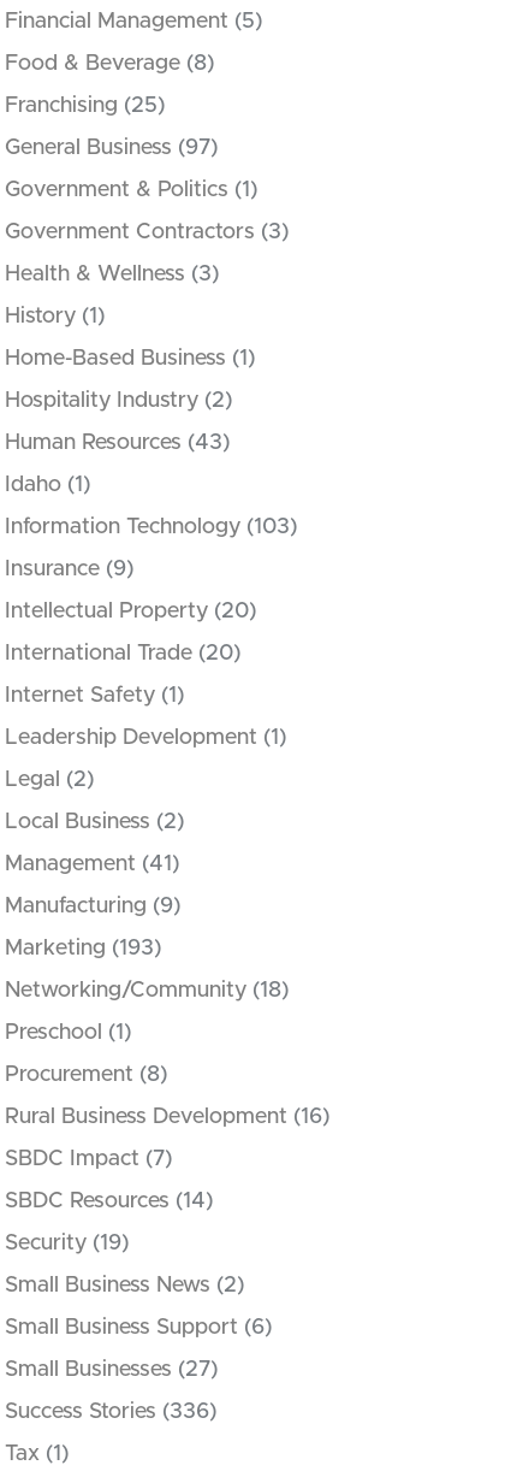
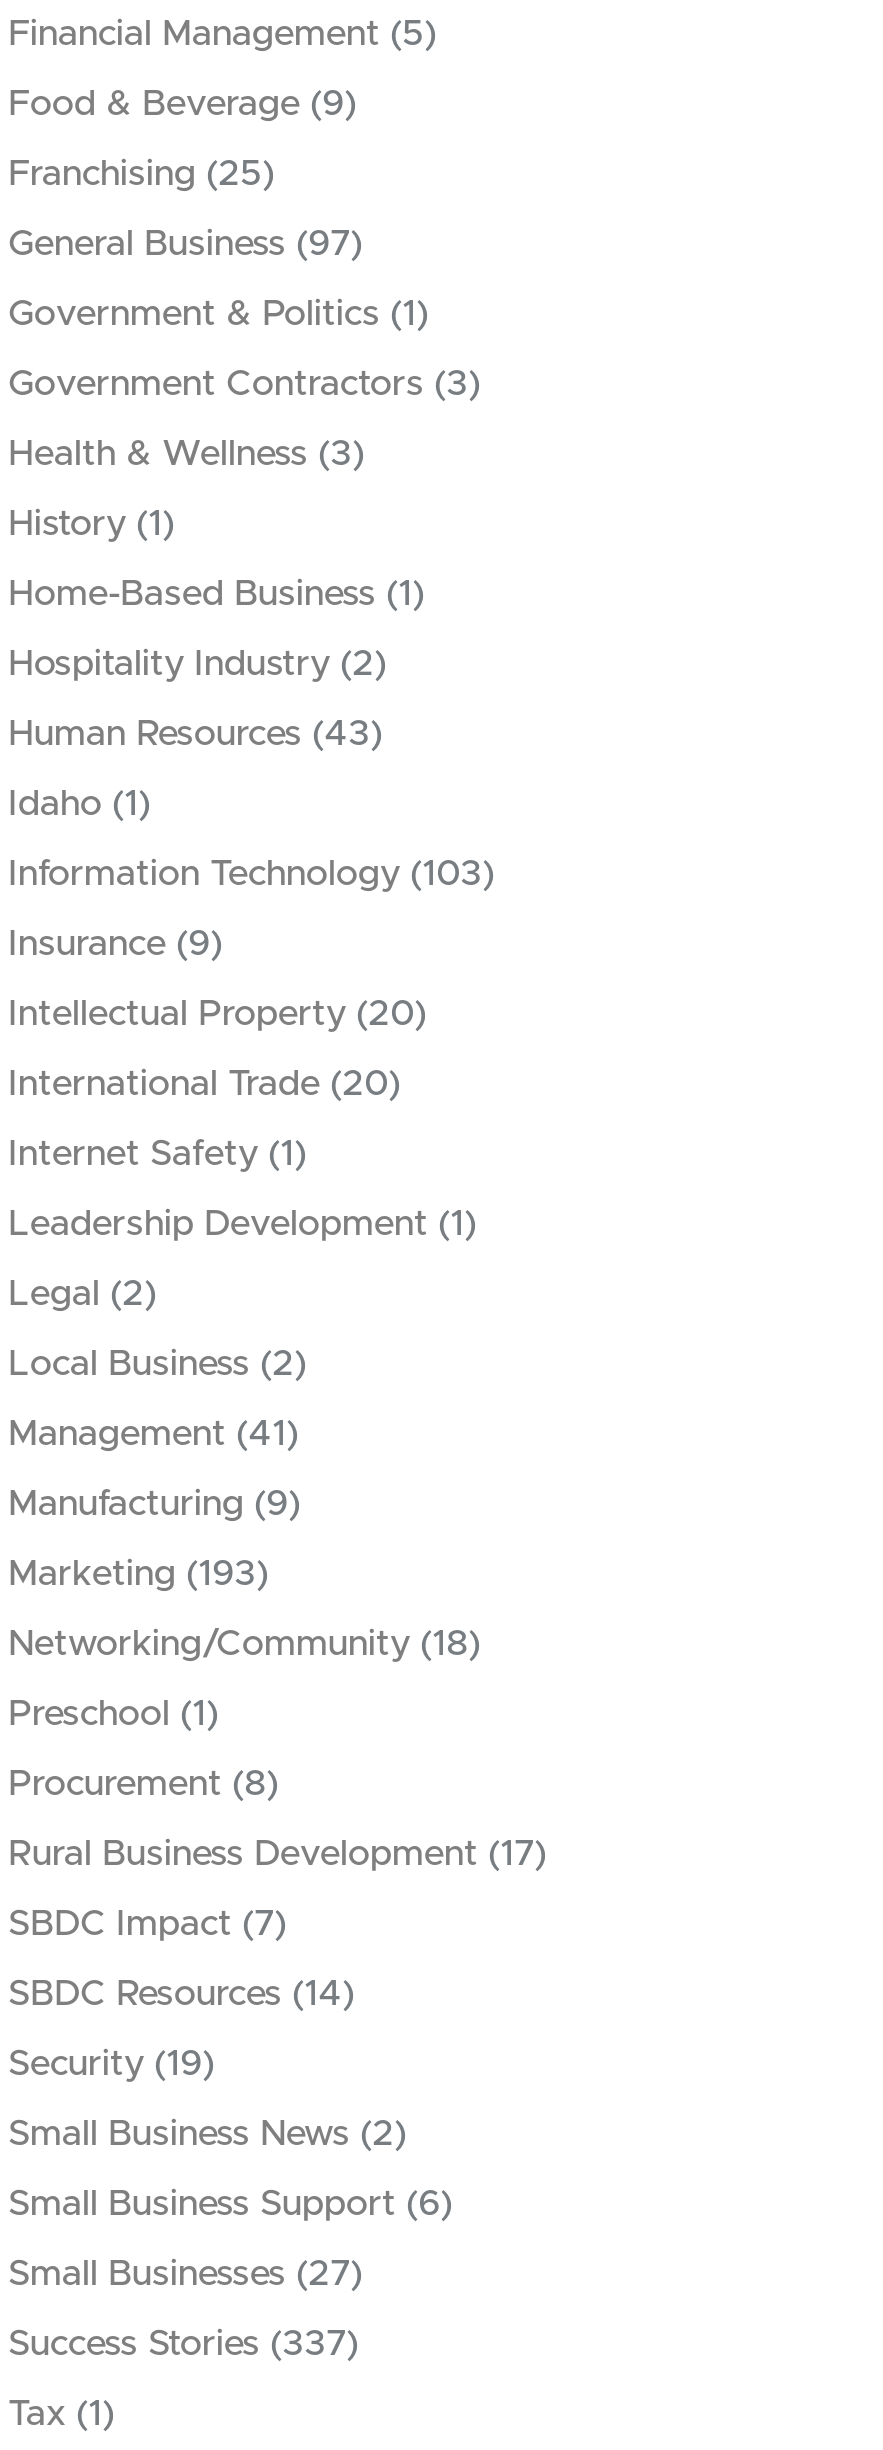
- Food & Beverage (8)
+ Food & Beverage (9)

- Rural Business Development (16)
+ Rural Business Development (17)

- Success Stories (336)
+ Success Stories (337)
